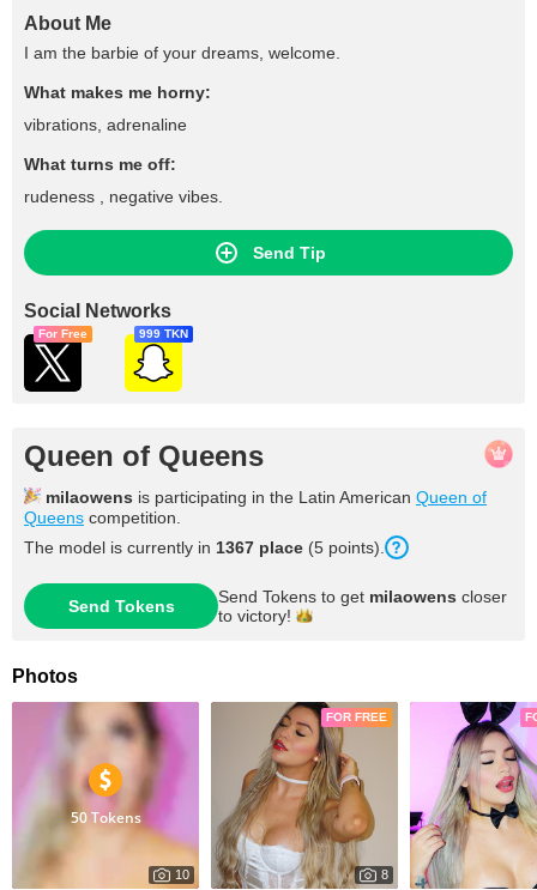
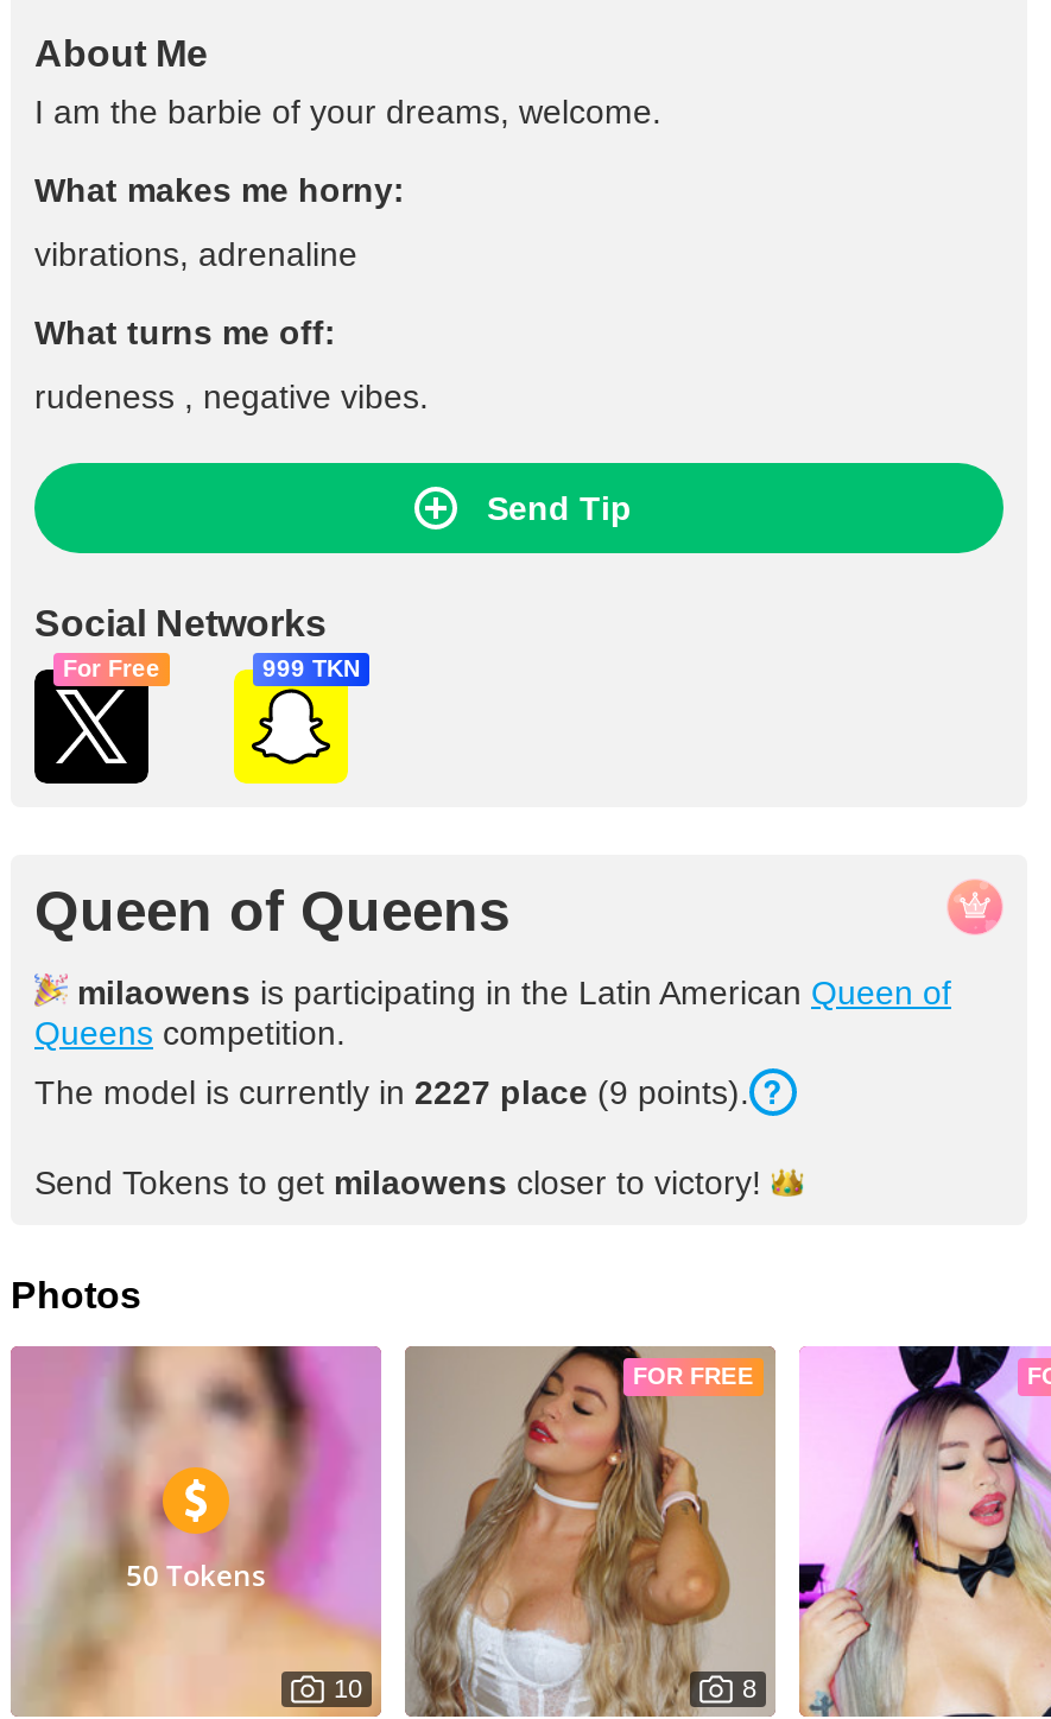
- The model is currently in 1367 place (5 points).
+ The model is currently in 2227 place (9 points).

- Send Tokens
- Send Tokens to get milaowens closer
- to victory!
+ Send Tokens to get milaowens closer to victory!
